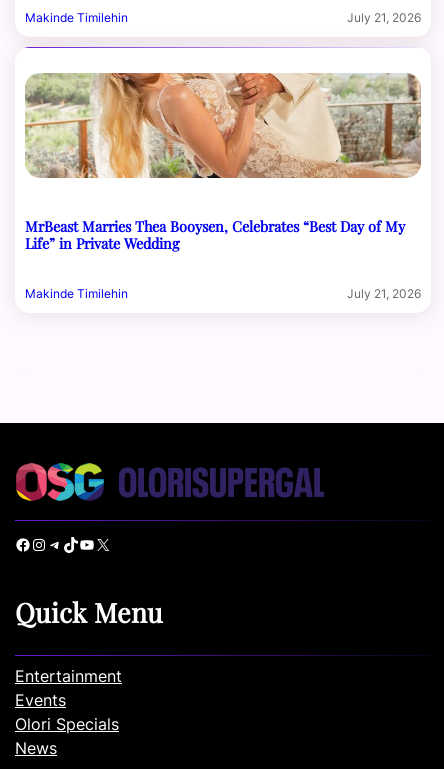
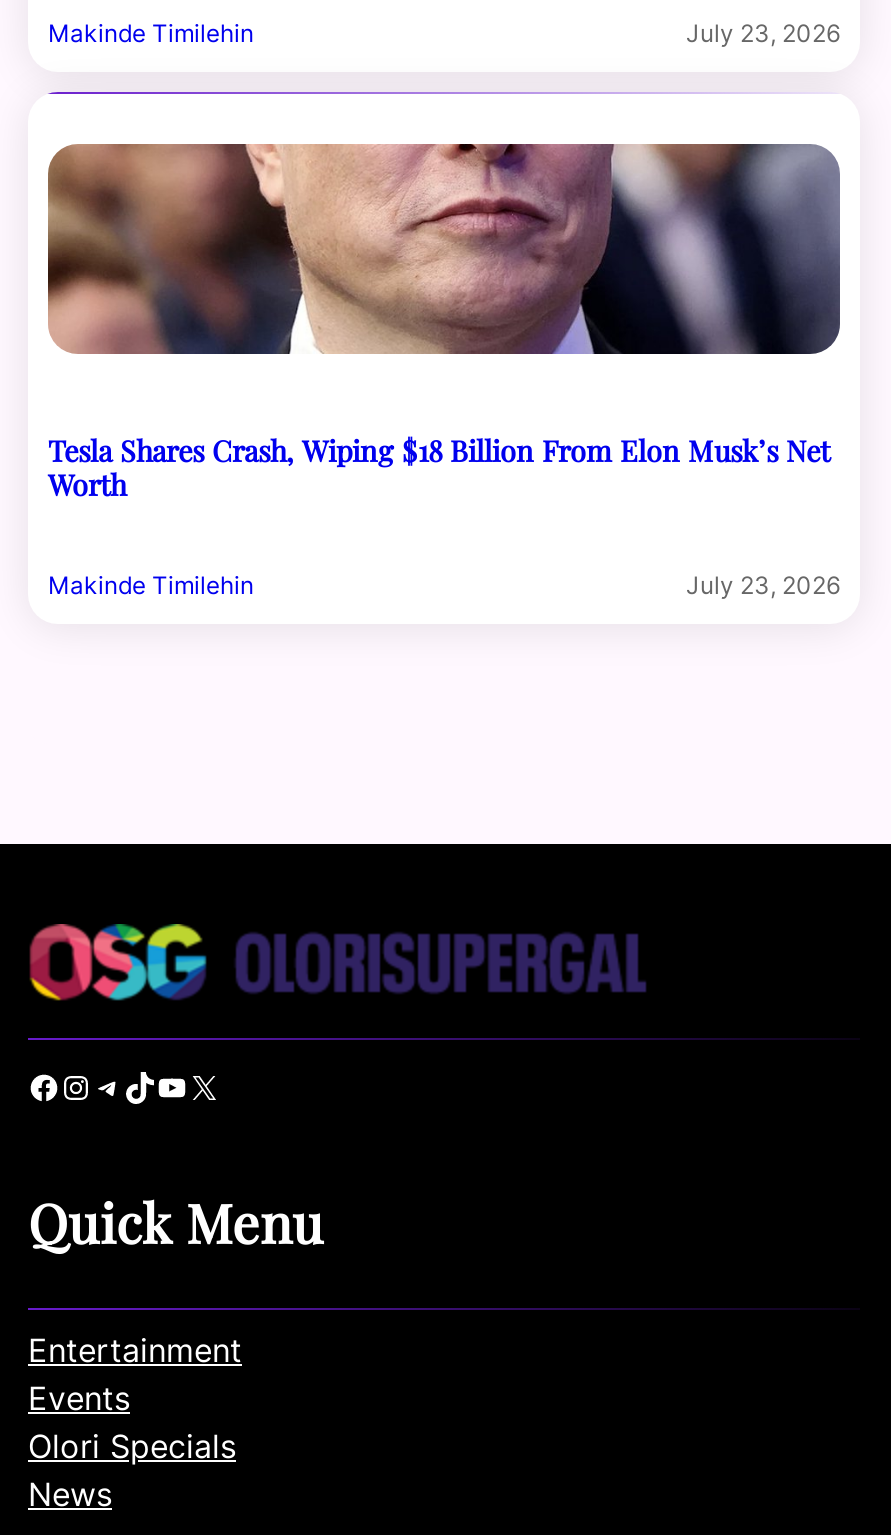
- July 21, 2026
+ July 23, 2026

- [image]
- MrBeast Marries Thea Booysen, Celebrates “Best Day of My
- Life” in Private Wedding
+ [image]
+ Tesla Shares Crash, Wiping $18 Billion From Elon Musk’s Net
+ Worth

- July 21, 2026
+ July 23, 2026
